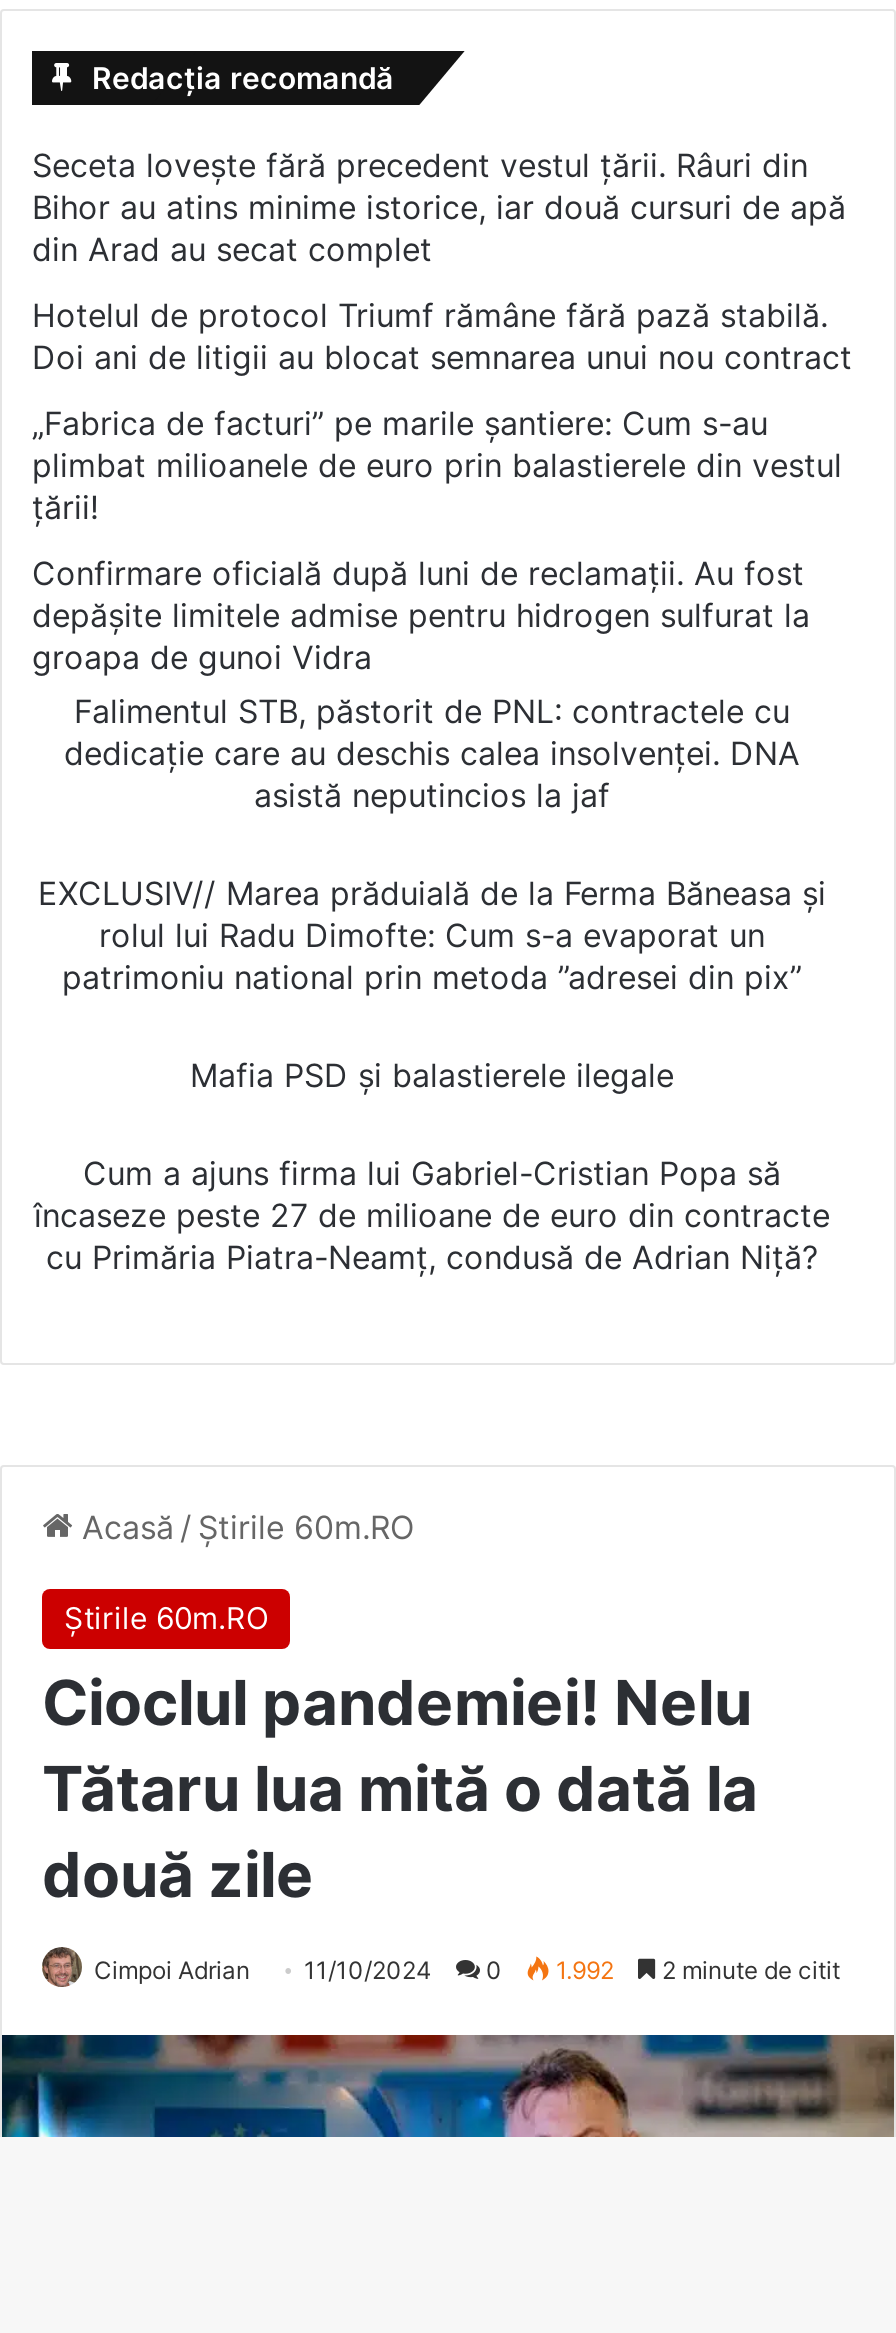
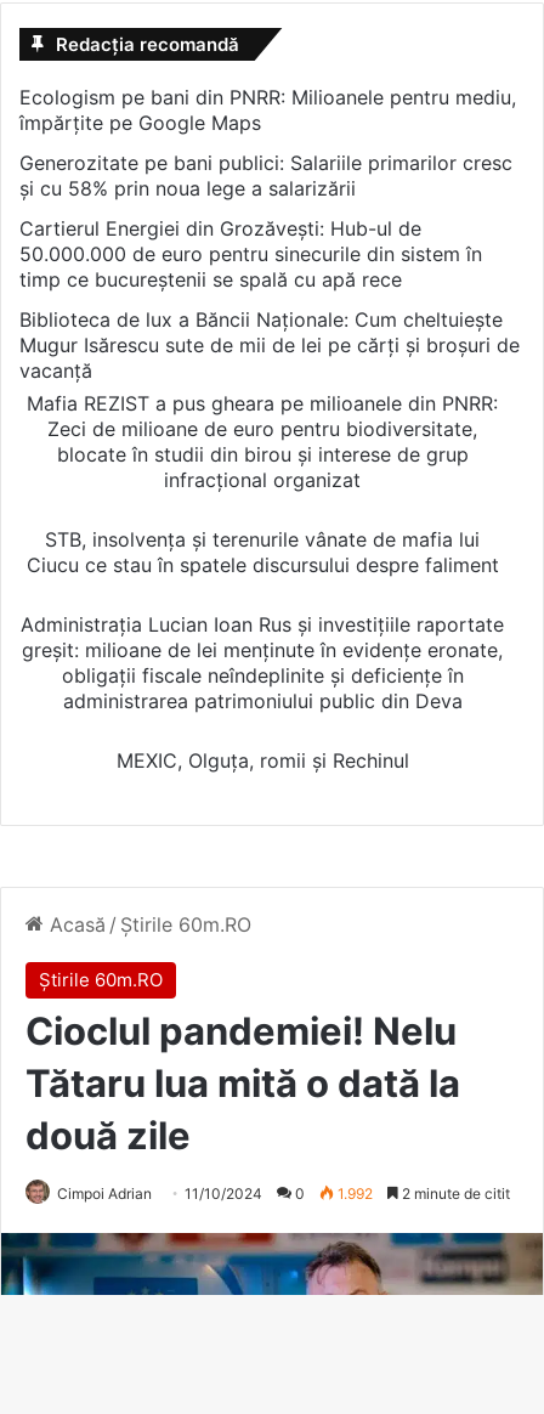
- Seceta lovește fără precedent vestul țării. Râuri din
- Bihor au atins minime istorice, iar două cursuri de apă
- din Arad au secat complet
+ Ecologism pe bani din PNRR: Milioanele pentru mediu,
+ împărțite pe Google Maps

- Hotelul de protocol Triumf rămâne fără pază stabilă.
- Doi ani de litigii au blocat semnarea unui nou contract
+ Generozitate pe bani publici: Salariile primarilor cresc
+ și cu 58% prin noua lege a salarizării

- „Fabrica de facturi” pe marile șantiere: Cum s-au
- plimbat milioanele de euro prin balastierele din vestul
- țării!
+ Cartierul Energiei din Grozăvești: Hub-ul de
+ 50.000.000 de euro pentru sinecurile din sistem în
+ timp ce bucureștenii se spală cu apă rece

- Confirmare oficială după luni de reclamații. Au fost
- depășite limitele admise pentru hidrogen sulfurat la
- groapa de gunoi Vidra
- Falimentul STB, păstorit de PNL: contractele cu
- dedicație care au deschis calea insolvenței. DNA
- asistă neputincios la jaf
+ Biblioteca de lux a Băncii Naționale: Cum cheltuiește
+ Mugur Isărescu sute de mii de lei pe cărți și broșuri de
+ vacanță
+ Mafia REZIST a pus gheara pe milioanele din PNRR:
+ Zeci de milioane de euro pentru biodiversitate,
+ blocate în studii din birou și interese de grup
+ infracțional organizat

- EXCLUSIV// Marea prăduială de la Ferma Băneasa și
- rolul lui Radu Dimofte: Cum s-a evaporat un
- patrimoniu national prin metoda ”adresei din pix”
+ STB, insolvența și terenurile vânate de mafia lui
+ Ciucu ce stau în spatele discursului despre faliment

- Mafia PSD și balastierele ilegale
+ Administrația Lucian Ioan Rus și investițiile raportate
+ greșit: milioane de lei menținute în evidențe eronate,
+ obligații fiscale neîndeplinite și deficiențe în
+ administrarea patrimoniului public din Deva

- Cum a ajuns firma lui Gabriel-Cristian Popa să
- încaseze peste 27 de milioane de euro din contracte
- cu Primăria Piatra-Neamț, condusă de Adrian Niță?
+ MEXIC, Olguța, romii și Rechinul
